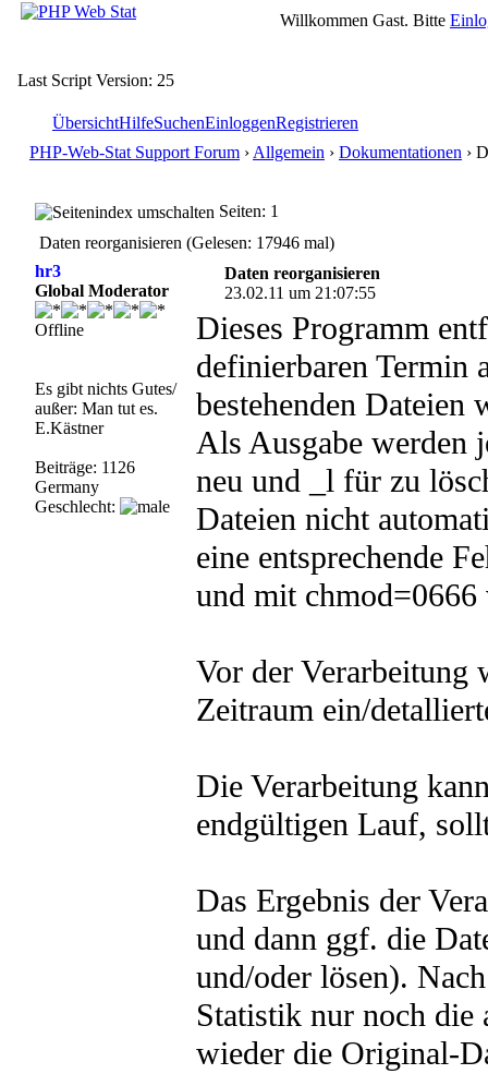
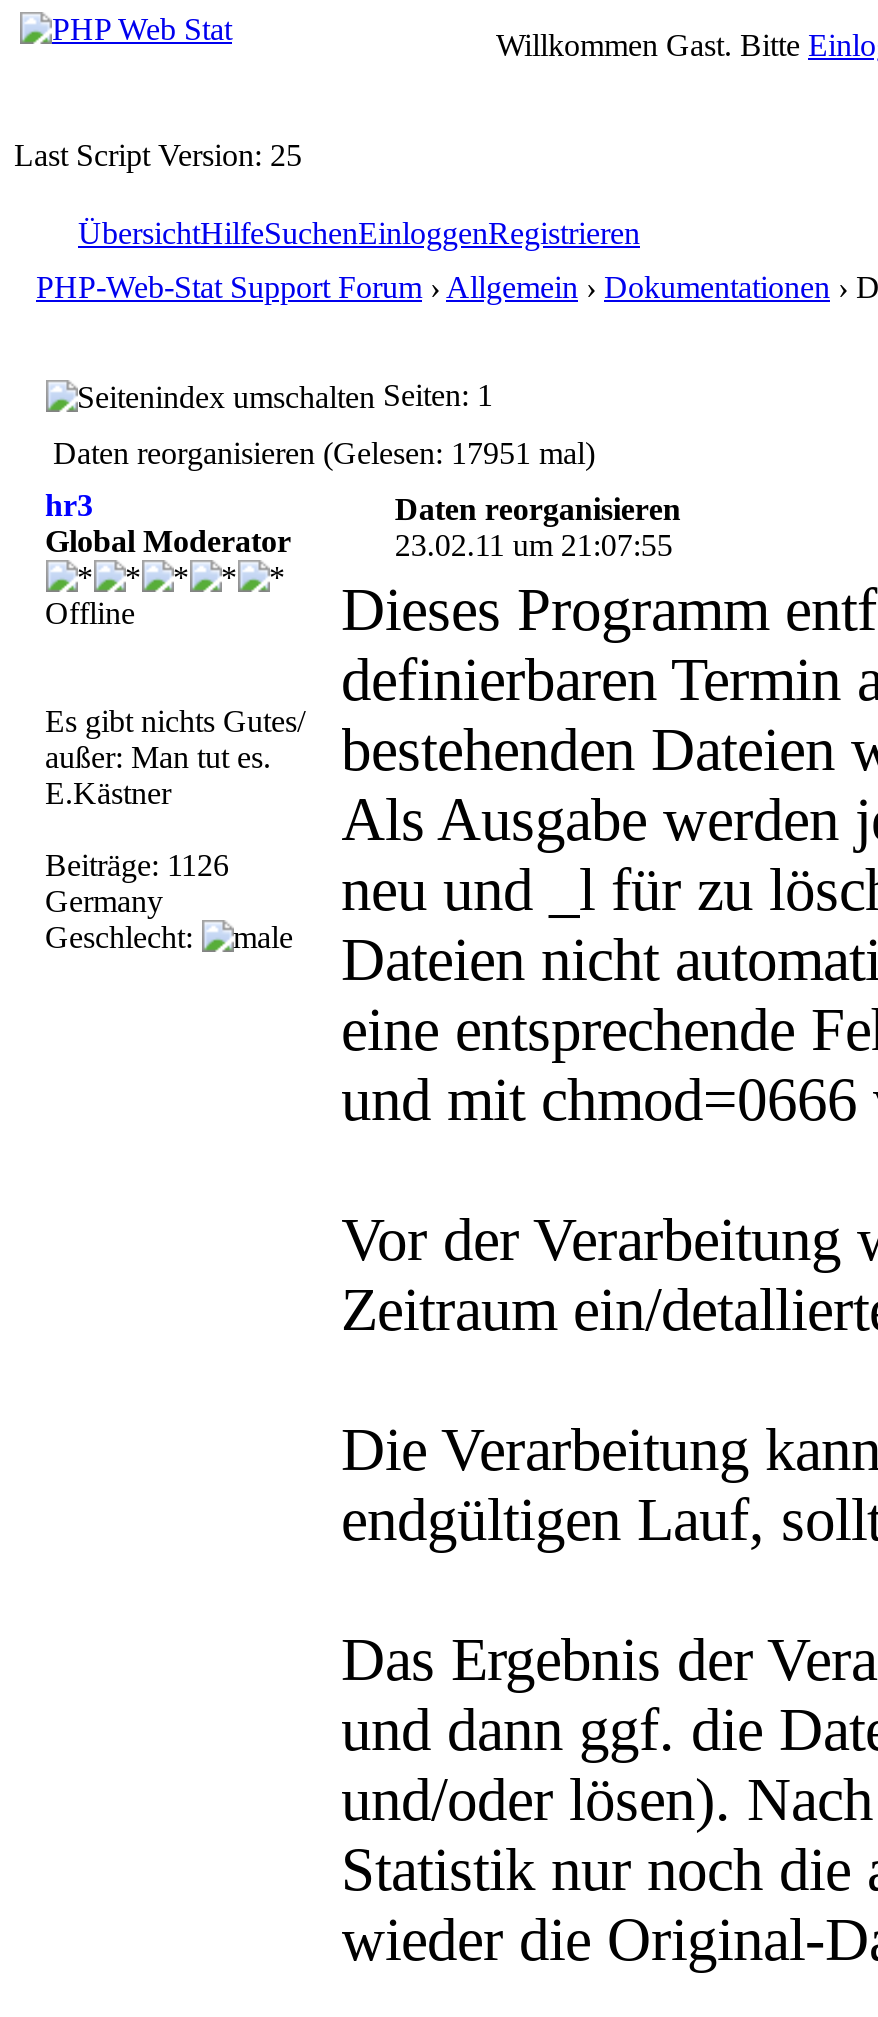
- Daten reorganisieren (Gelesen: 17946 mal)
+ Daten reorganisieren (Gelesen: 17951 mal)
